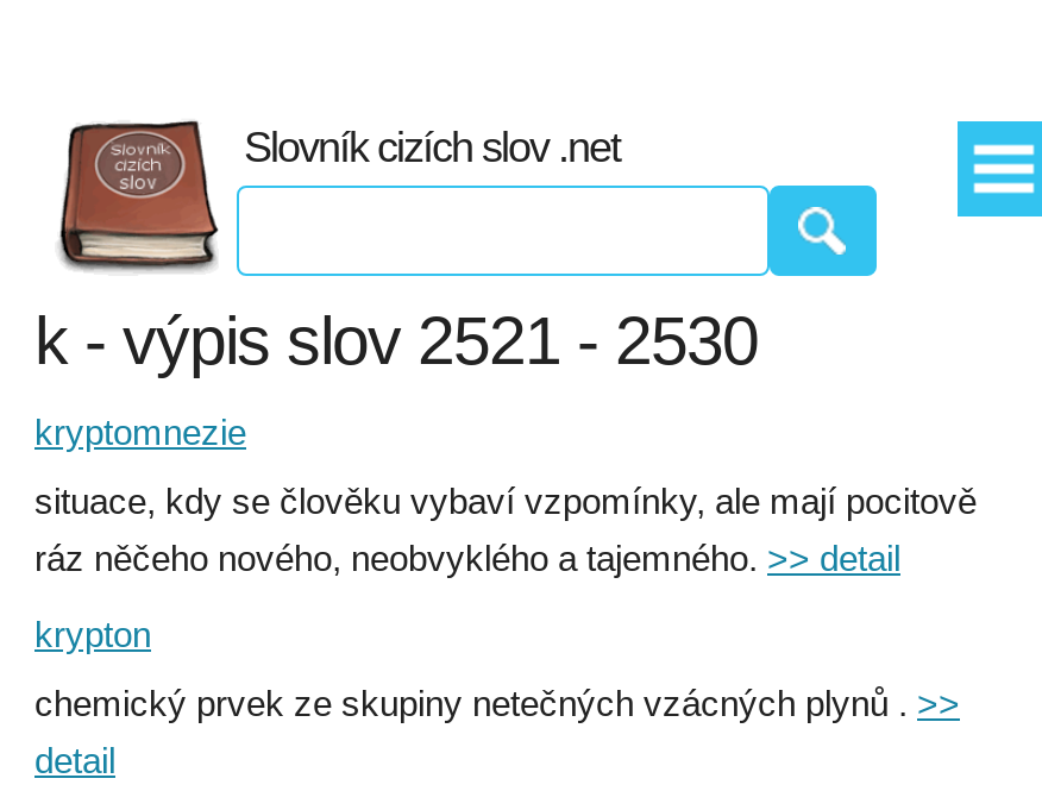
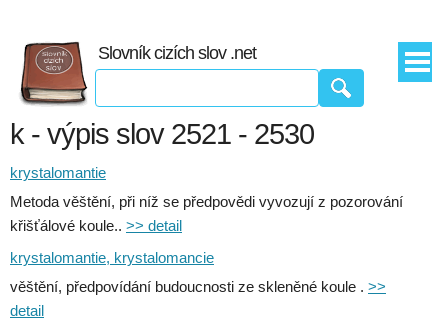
- kryptomnezie
+ krystalomantie

- situace, kdy se člověku vybaví vzpomínky, ale mají pocitově
- ráz něčeho nového, neobvyklého a tajemného. >> detail
+ Metoda věštění, při níž se předpovědi vyvozují z pozorování
+ křišťálové koule.. >> detail

- krypton
+ krystalomantie, krystalomancie

- chemický prvek ze skupiny netečných vzácných plynů . >>
+ věštění, předpovídání budoucnosti ze skleněné koule . >>
